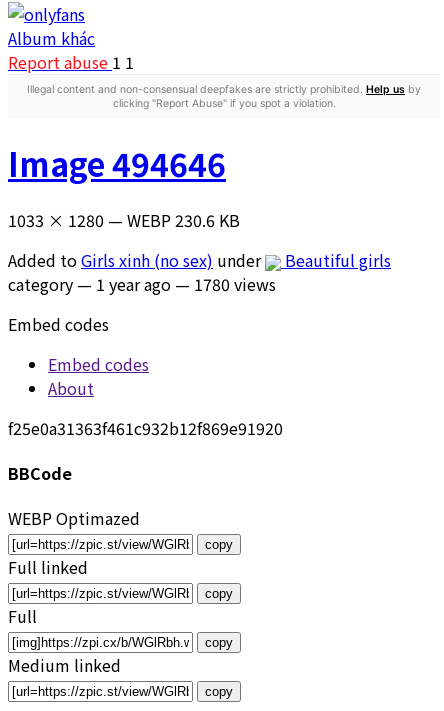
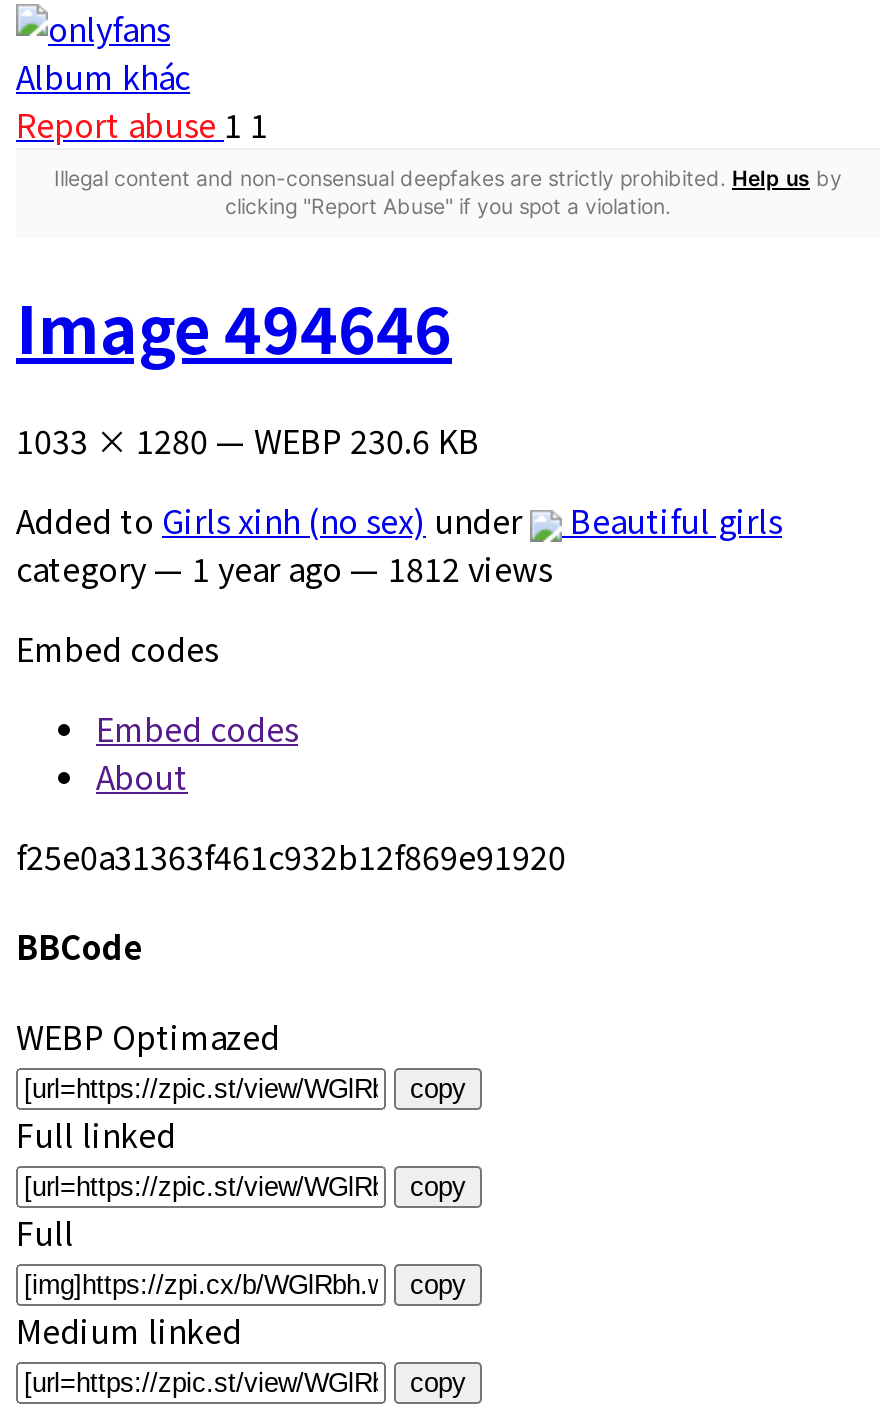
- category — 1 year ago — 1780 views
+ category — 1 year ago — 1812 views
